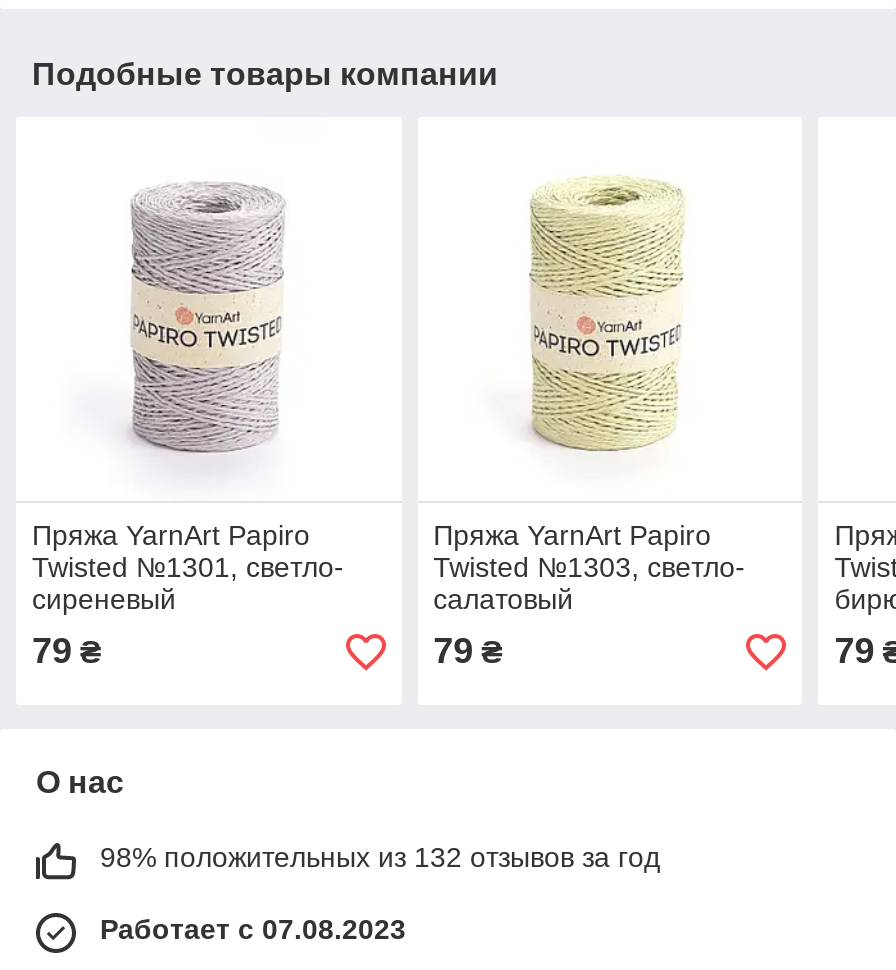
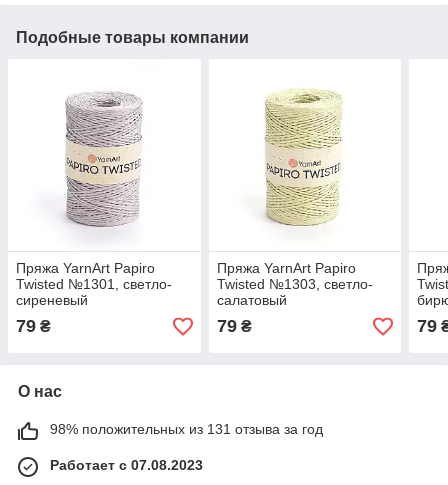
- 98% положительных из 132 отзывов за год
+ 98% положительных из 131 отзыва за год
